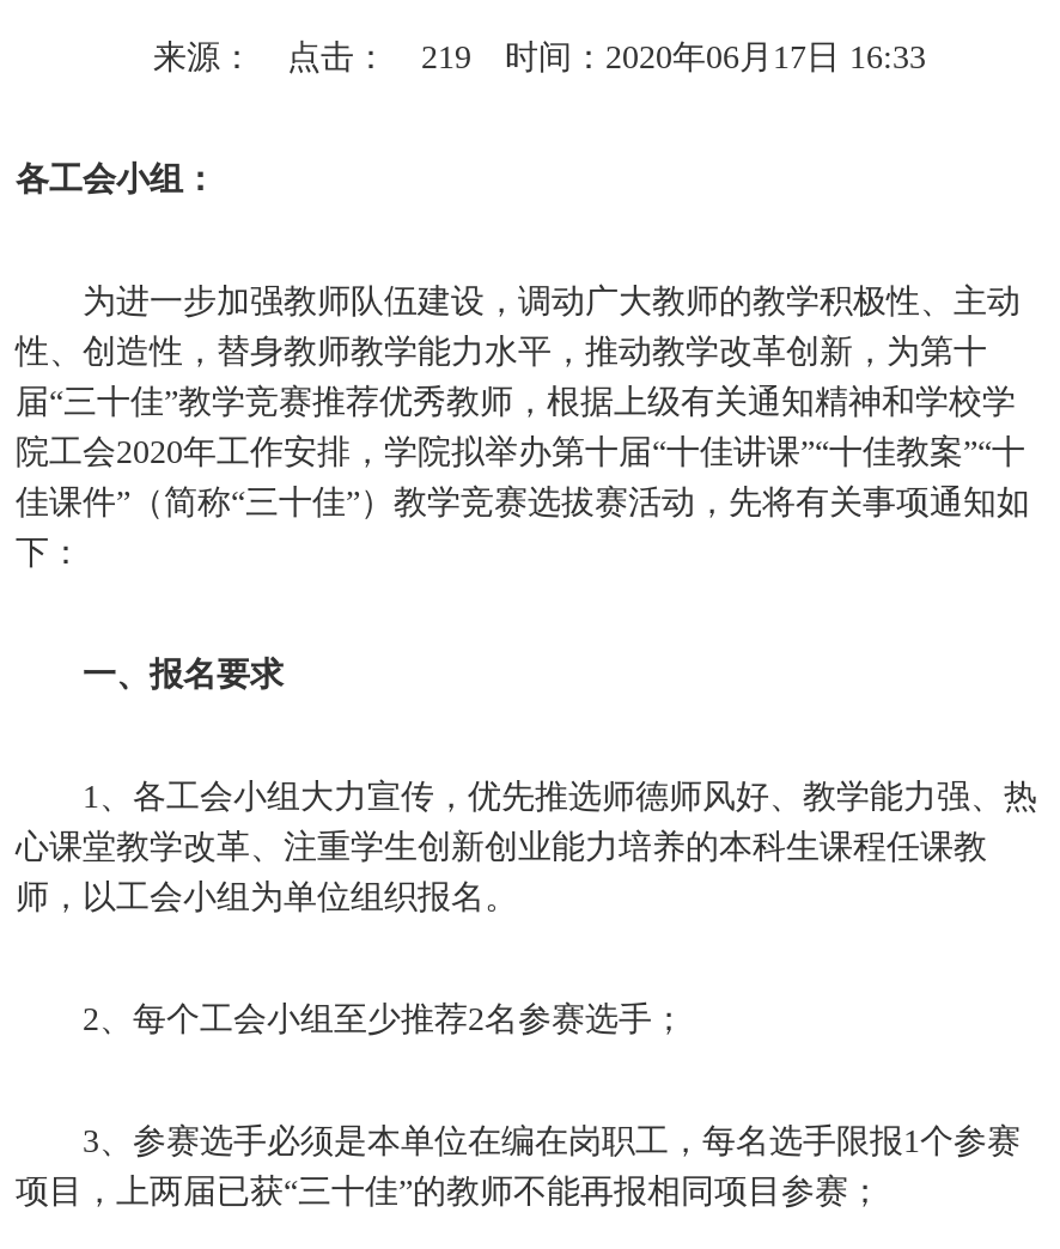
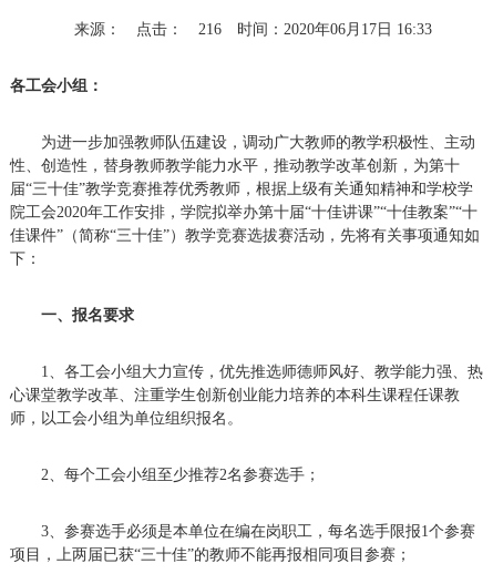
- 来源： 点击： 219 时间：2020年06月17日 16:33
+ 来源： 点击： 216 时间：2020年06月17日 16:33
